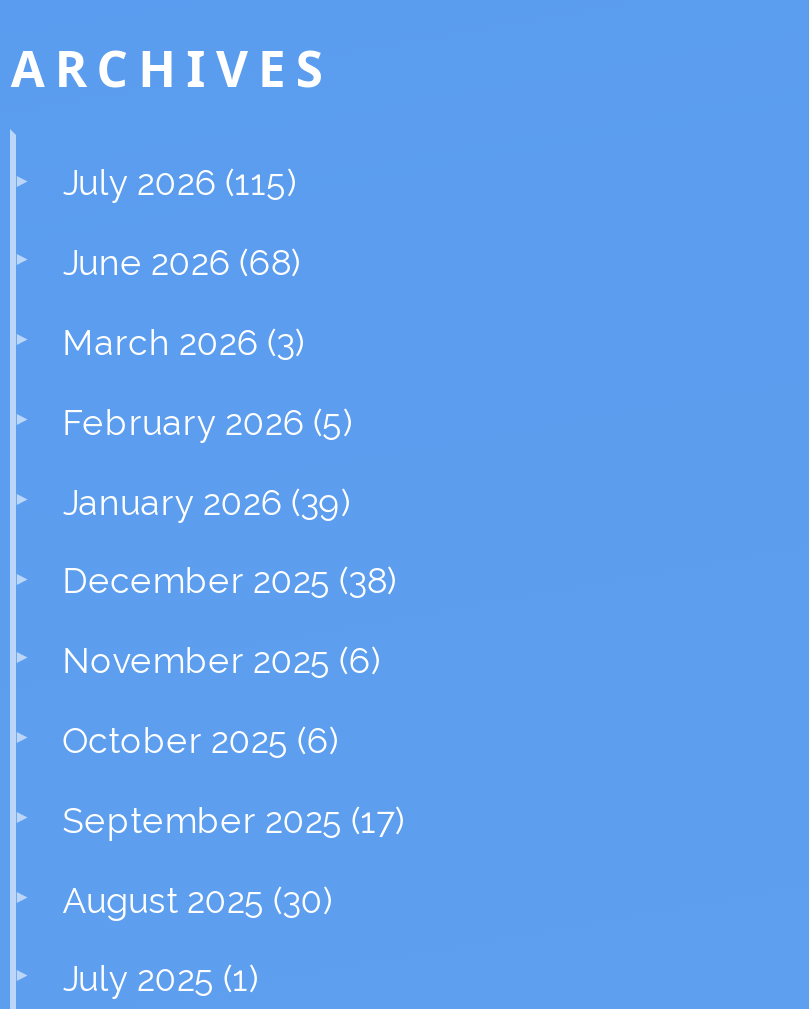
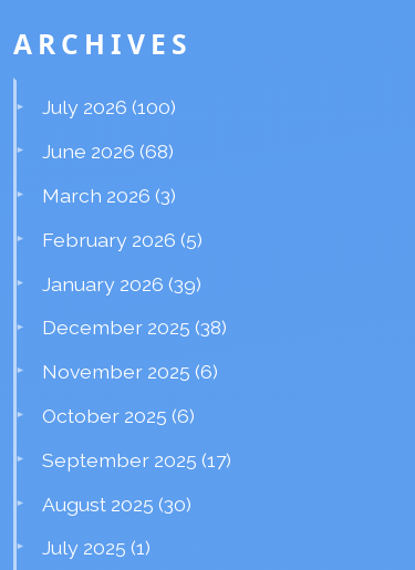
- July 2026 (115)
+ July 2026 (100)
